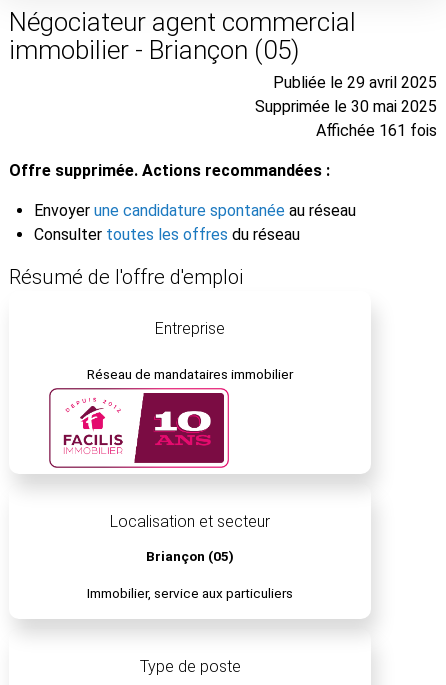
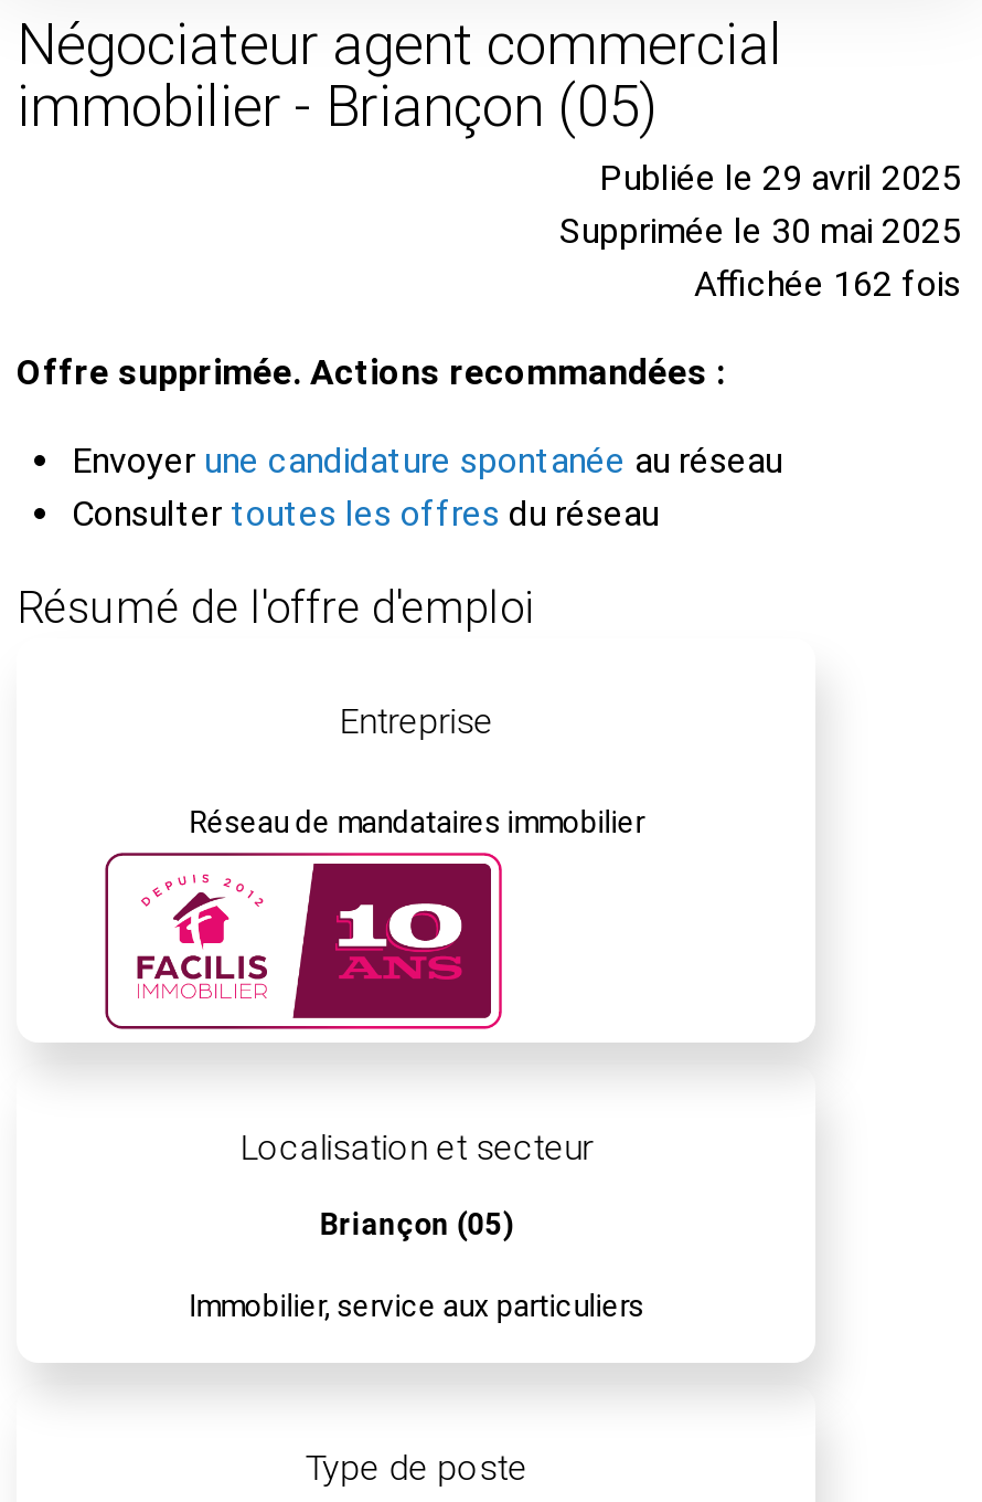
- Affichée 161 fois
+ Affichée 162 fois
